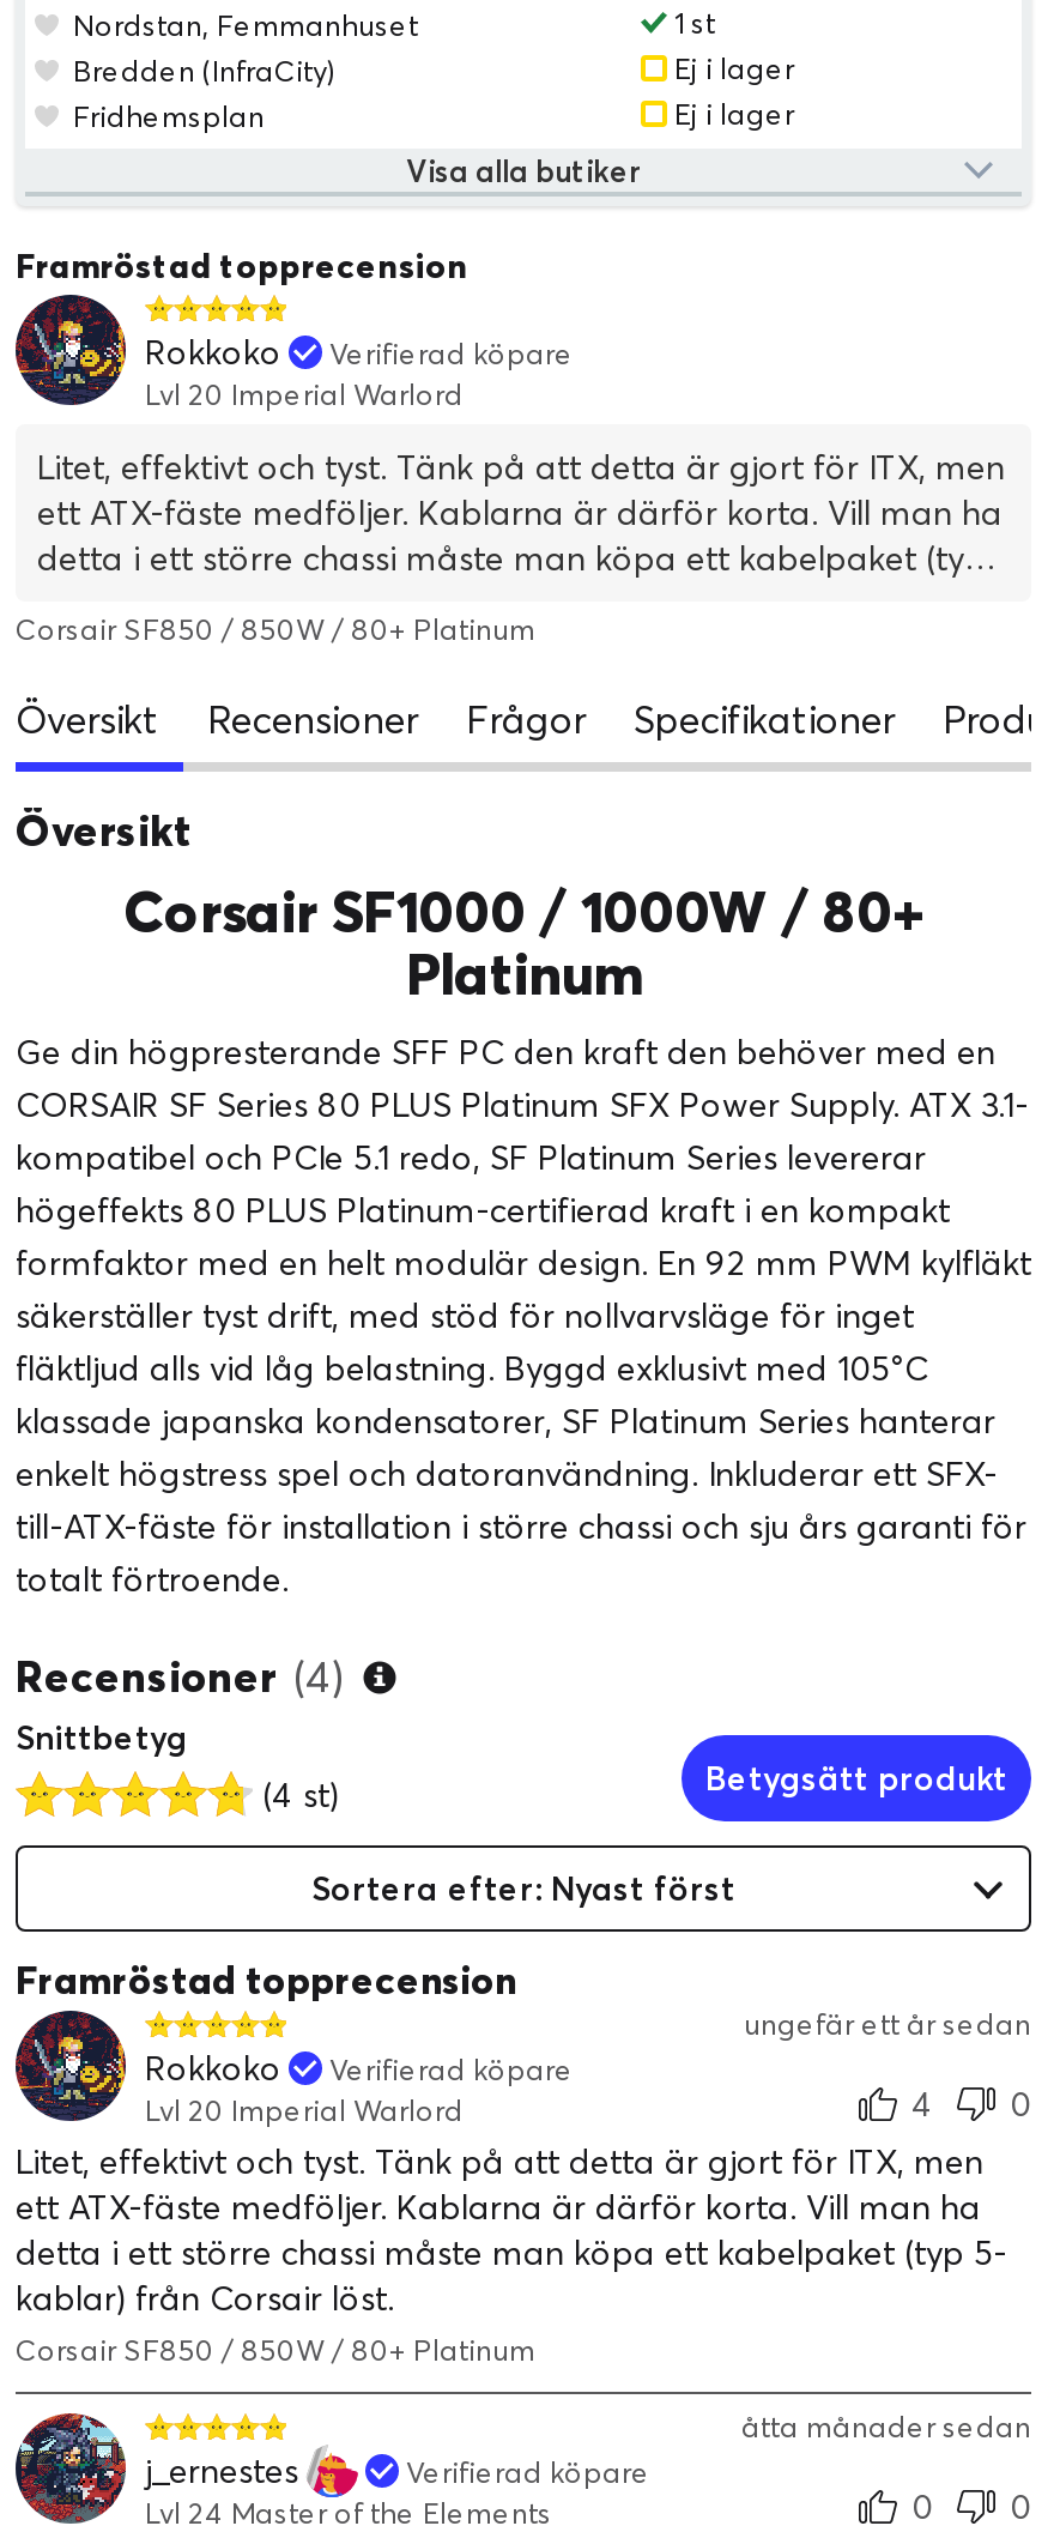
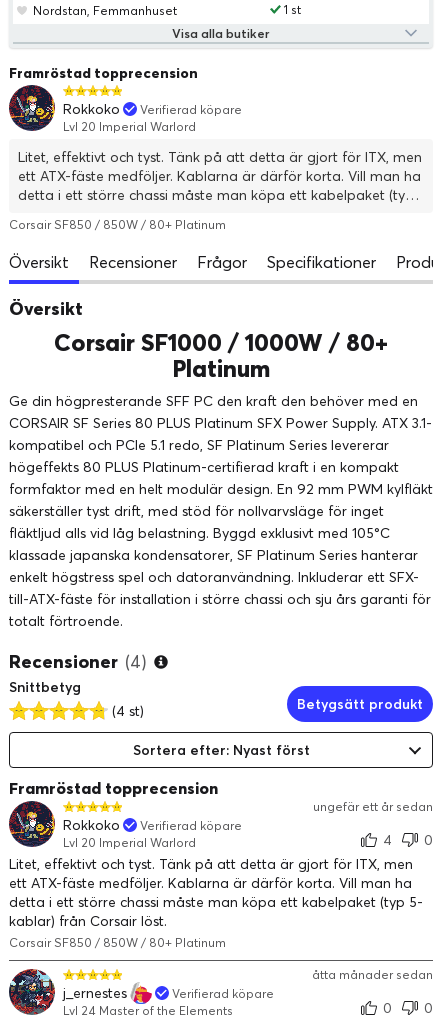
- Bredden (InfraCity)
- Ej i lager
- Fridhemsplan
- Ej i lager
